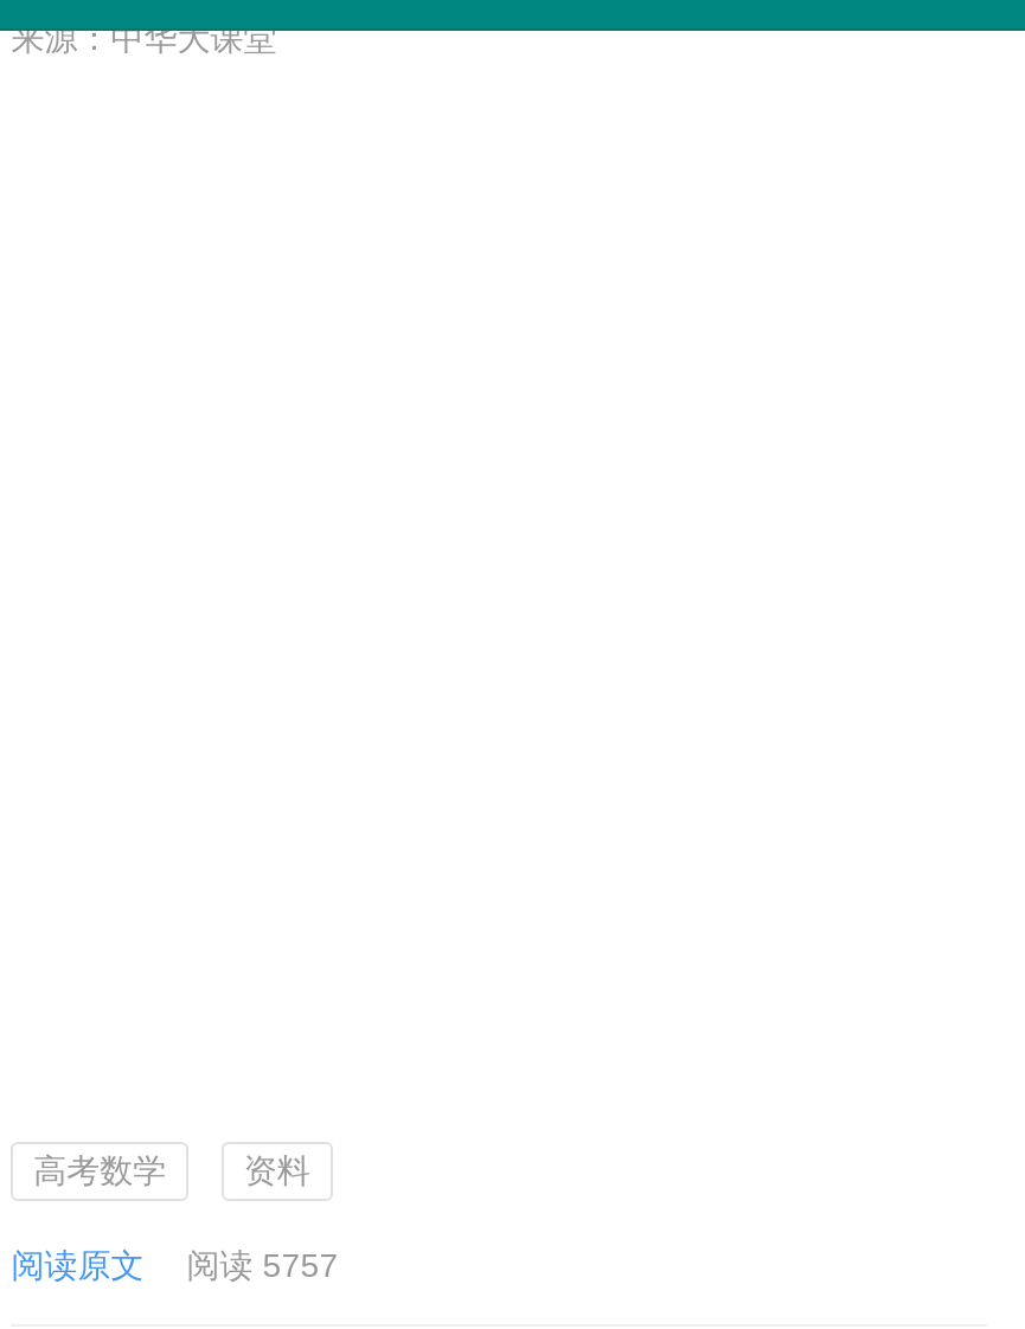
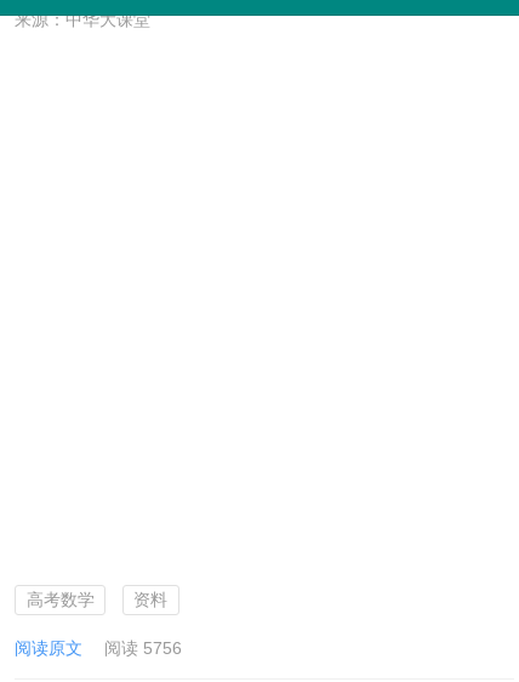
- 阅读原文 阅读 5757
+ 阅读原文 阅读 5756
